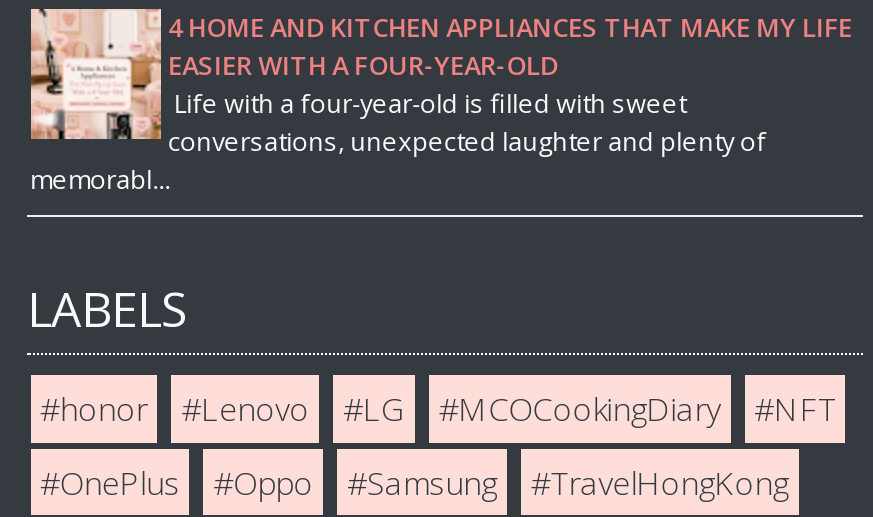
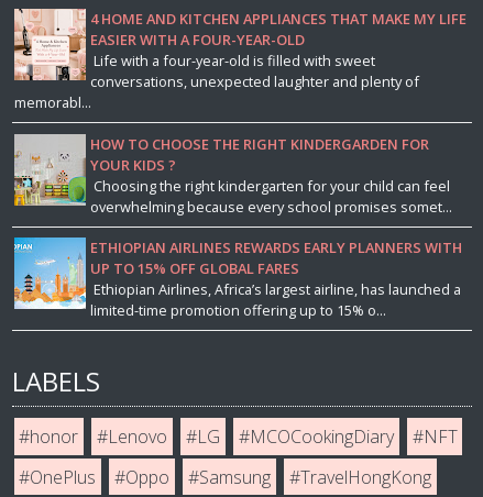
+ [image]
+ HOW TO CHOOSE THE RIGHT KINDERGARDEN FOR
+ YOUR KIDS ?
+ Choosing the right kindergarten for your child can feel
+ overwhelming because every school promises somet...
+ ETHIOPIAN AIRLINES REWARDS EARLY PLANNERS WITH
+ UP TO 15% OFF GLOBAL FARES
+ Ethiopian Airlines, Africa’s largest airline, has launched a
+ limited-time promotion offering up to 15% o...

+ [image]
